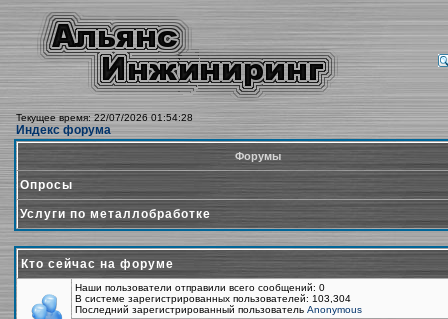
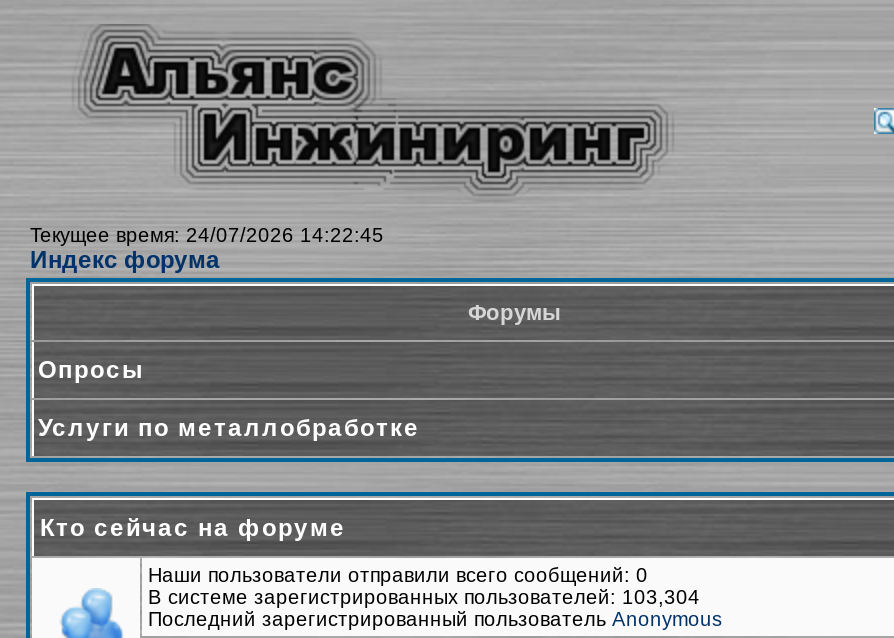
- Текущее время: 22/07/2026 01:54:28
+ Текущее время: 24/07/2026 14:22:45
